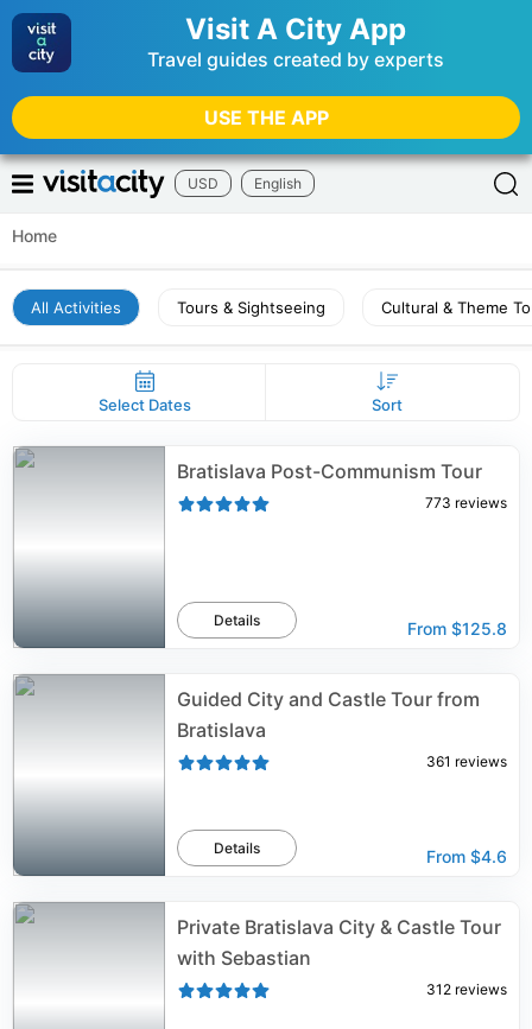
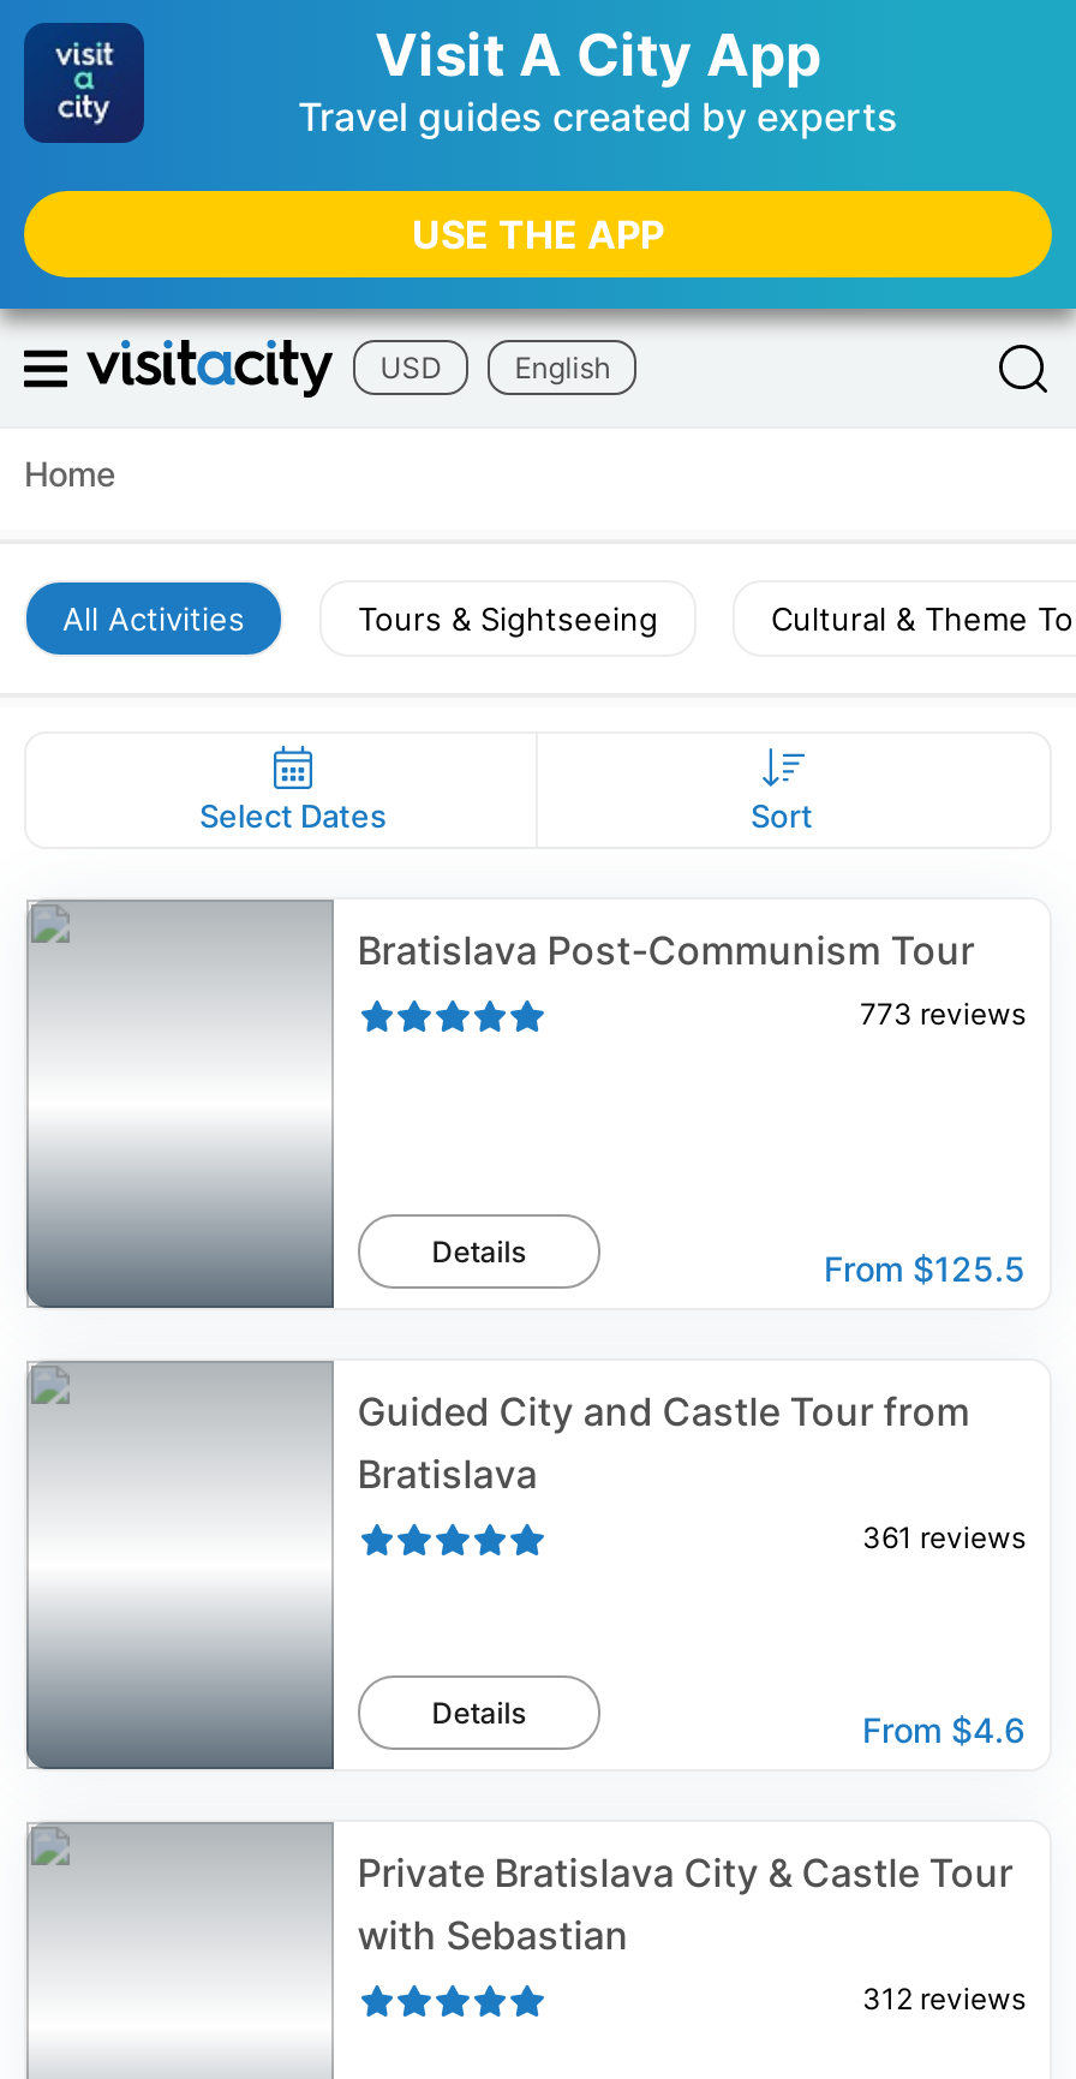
- From $125.8
+ From $125.5
